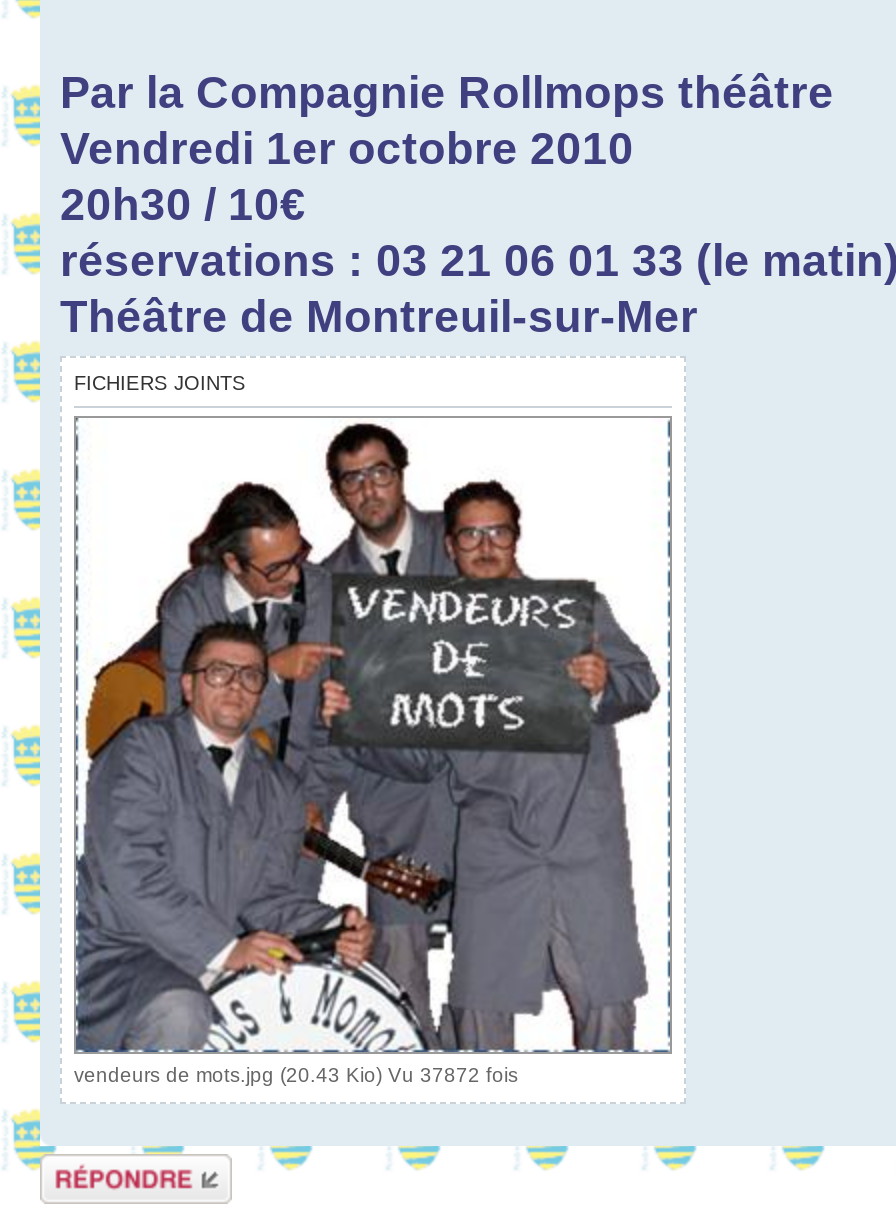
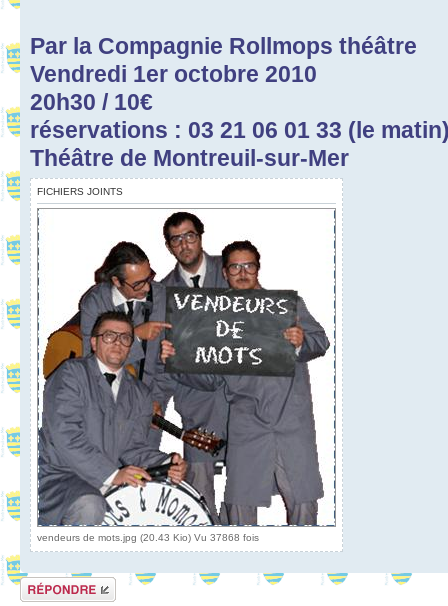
- vendeurs de mots.jpg (20.43 Kio) Vu 37872 fois
+ vendeurs de mots.jpg (20.43 Kio) Vu 37868 fois
